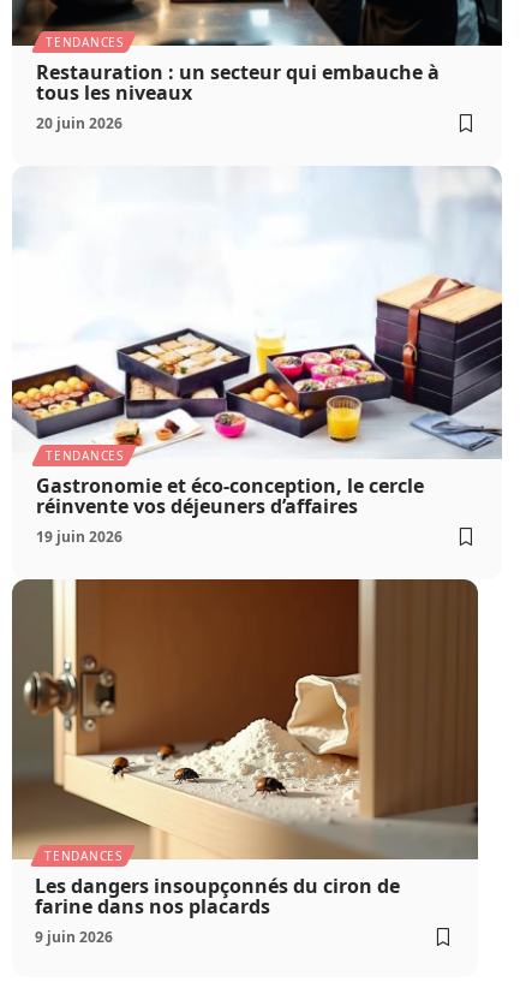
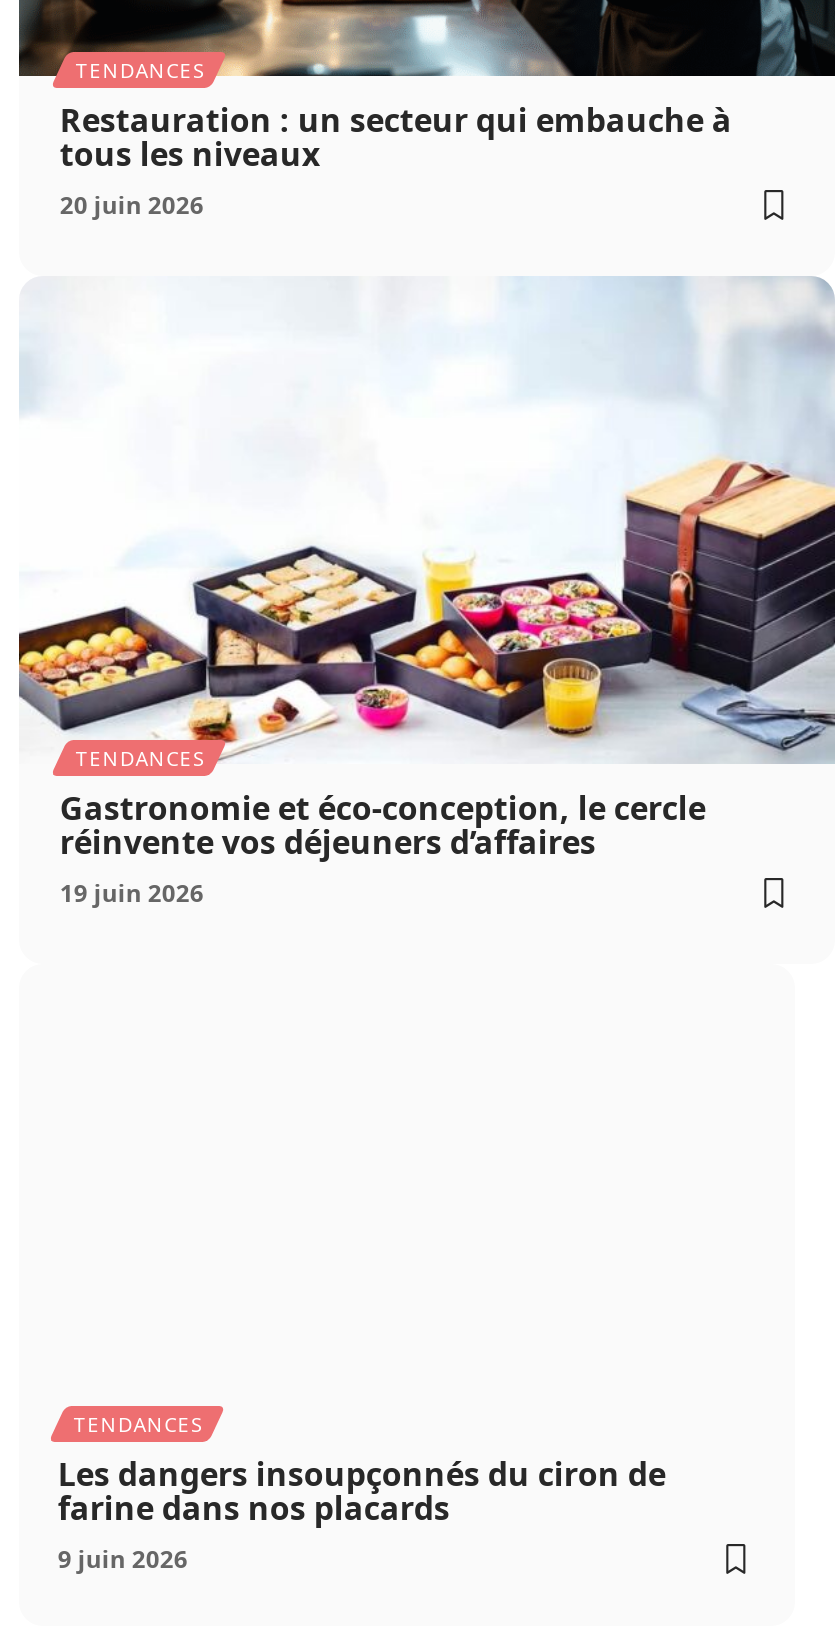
- [image]
